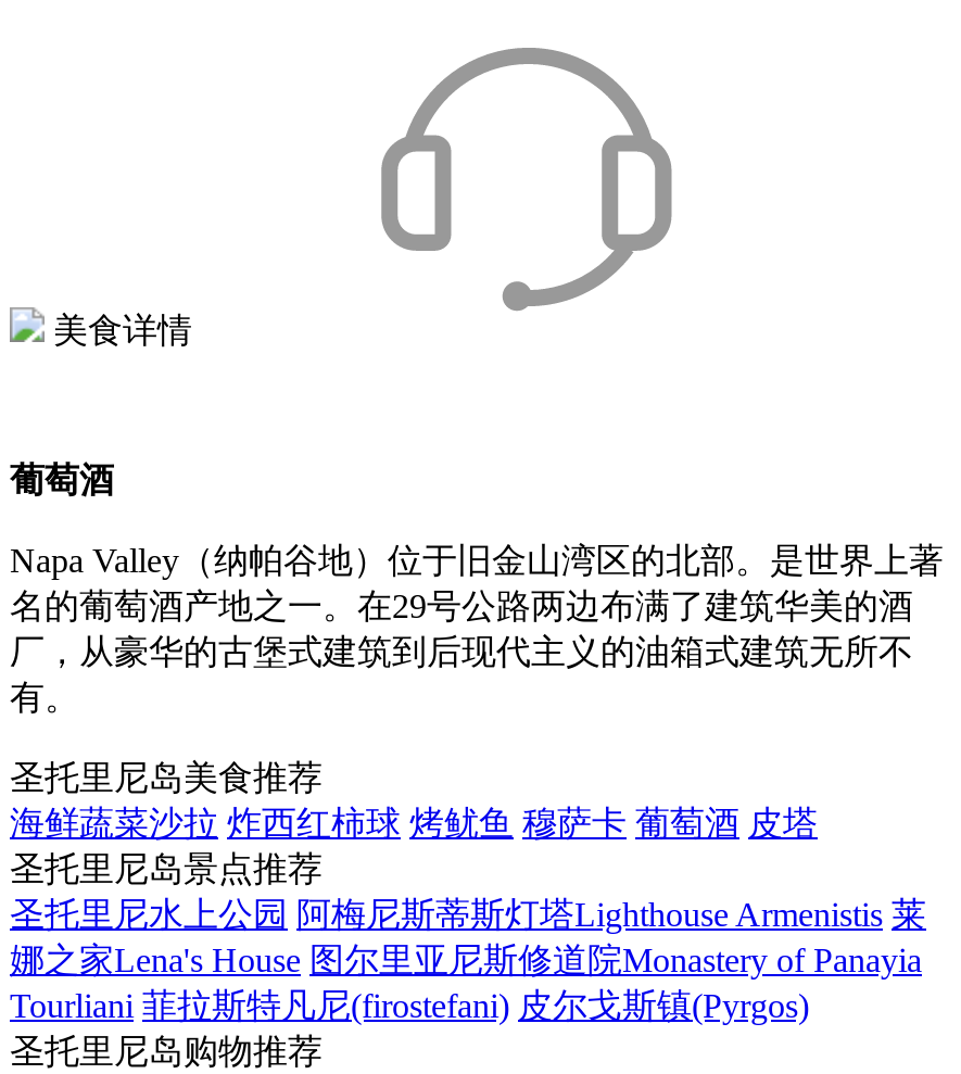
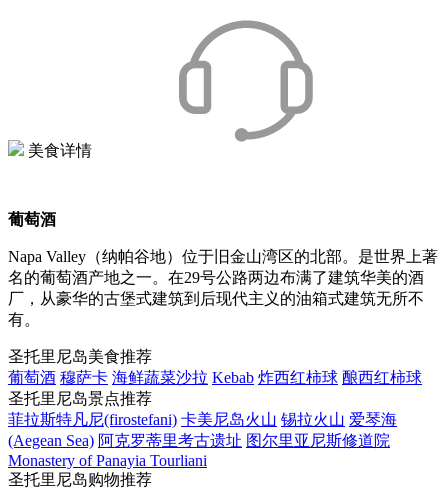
- 海鲜蔬菜沙拉 炸西红柿球 烤鱿鱼 穆萨卡 葡萄酒 皮塔
+ 葡萄酒 穆萨卡 海鲜蔬菜沙拉 Kebab 炸西红柿球 酿西红柿球

- 圣托里尼水上公园 阿梅尼斯蒂斯灯塔Lighthouse Armenistis 莱
- 娜之家Lena's House 图尔里亚尼斯修道院Monastery of Panayia
- Tourliani 菲拉斯特凡尼(firostefani) 皮尔戈斯镇(Pyrgos)
+ 菲拉斯特凡尼(firostefani) 卡美尼岛火山 锡拉火山 爱琴海
+ (Aegean Sea) 阿克罗蒂里考古遗址 图尔里亚尼斯修道院
+ Monastery of Panayia Tourliani
